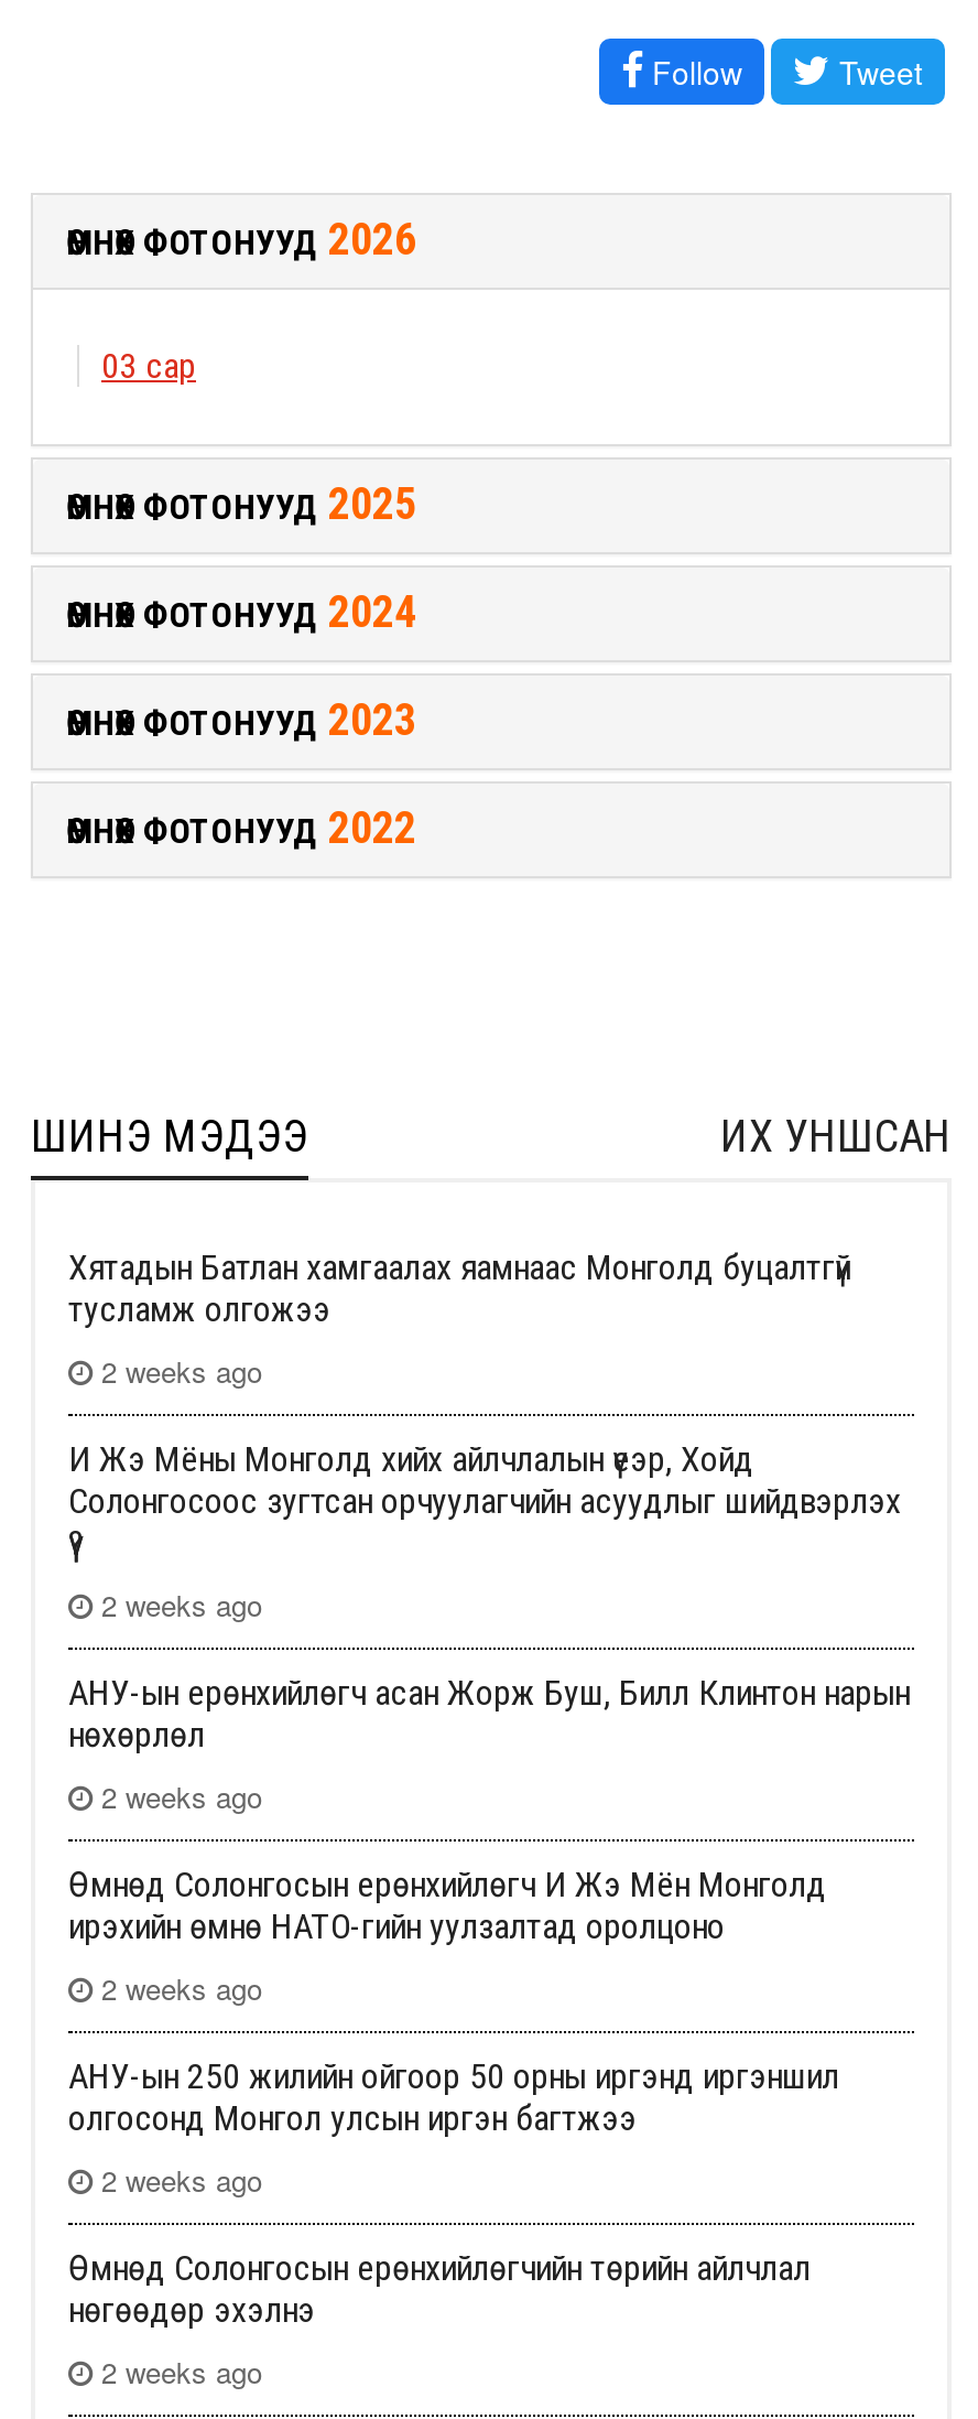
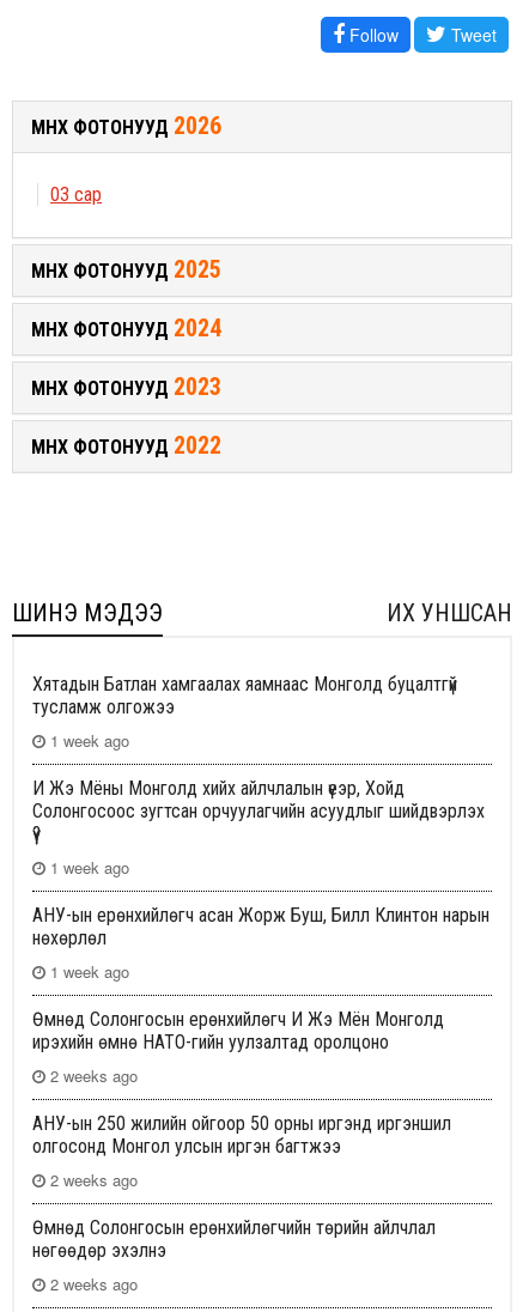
- 2 weeks ago
+ 1 week ago

- 2 weeks ago
+ 1 week ago

- 2 weeks ago
+ 1 week ago
